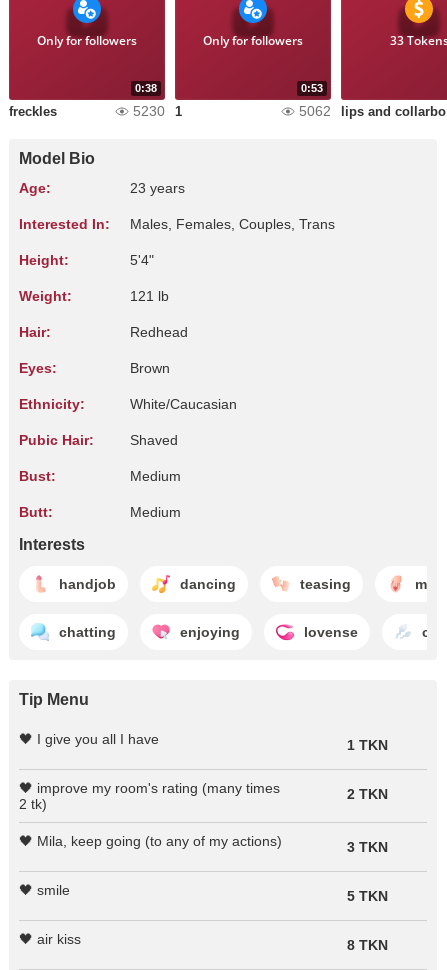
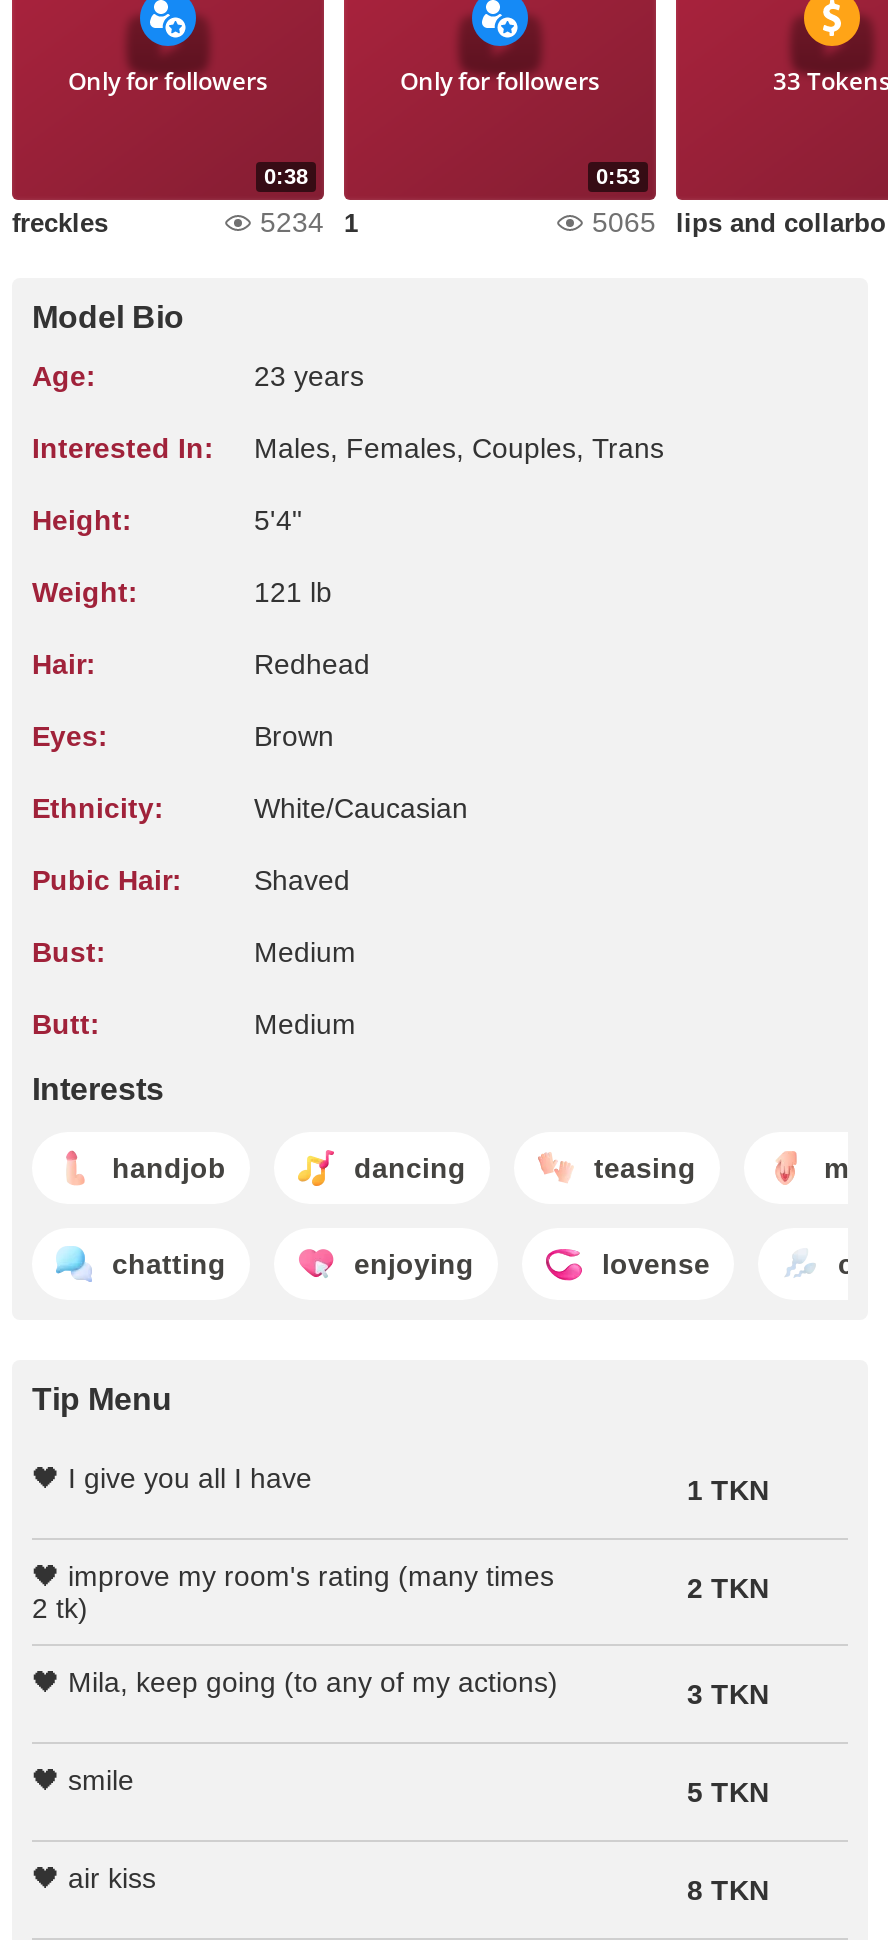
- 5230 1
+ 5234 1

- 5062
+ 5065
